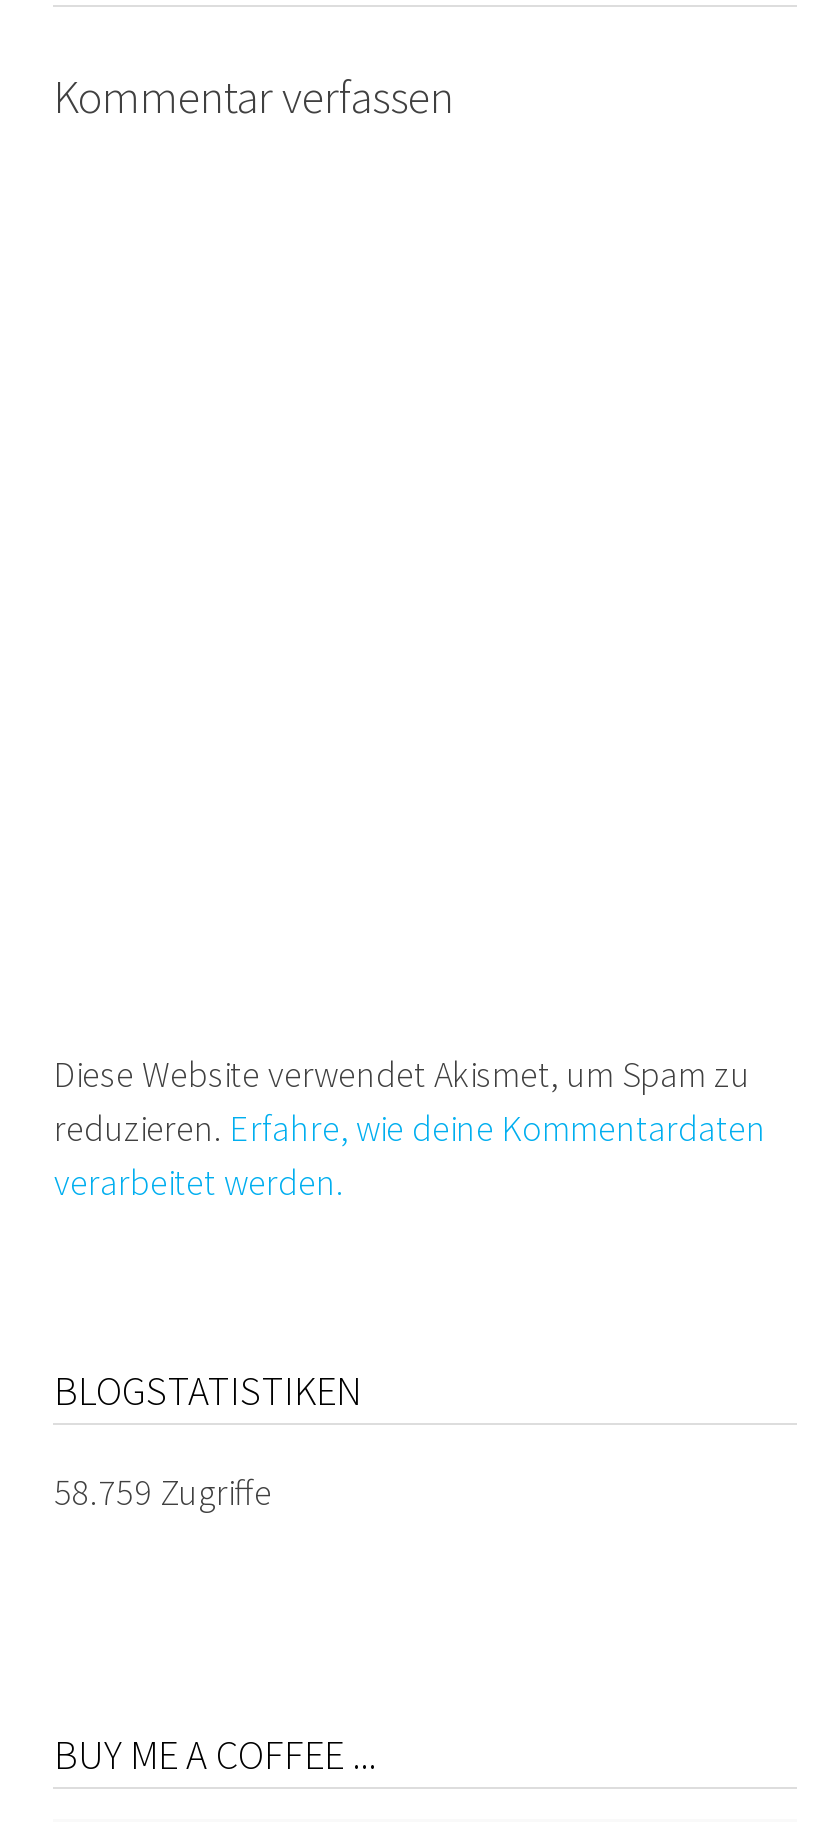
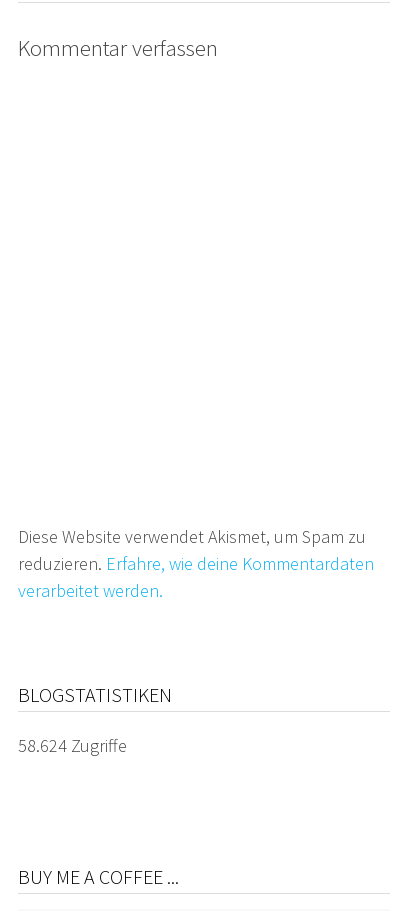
- 58.759 Zugriffe
+ 58.624 Zugriffe
